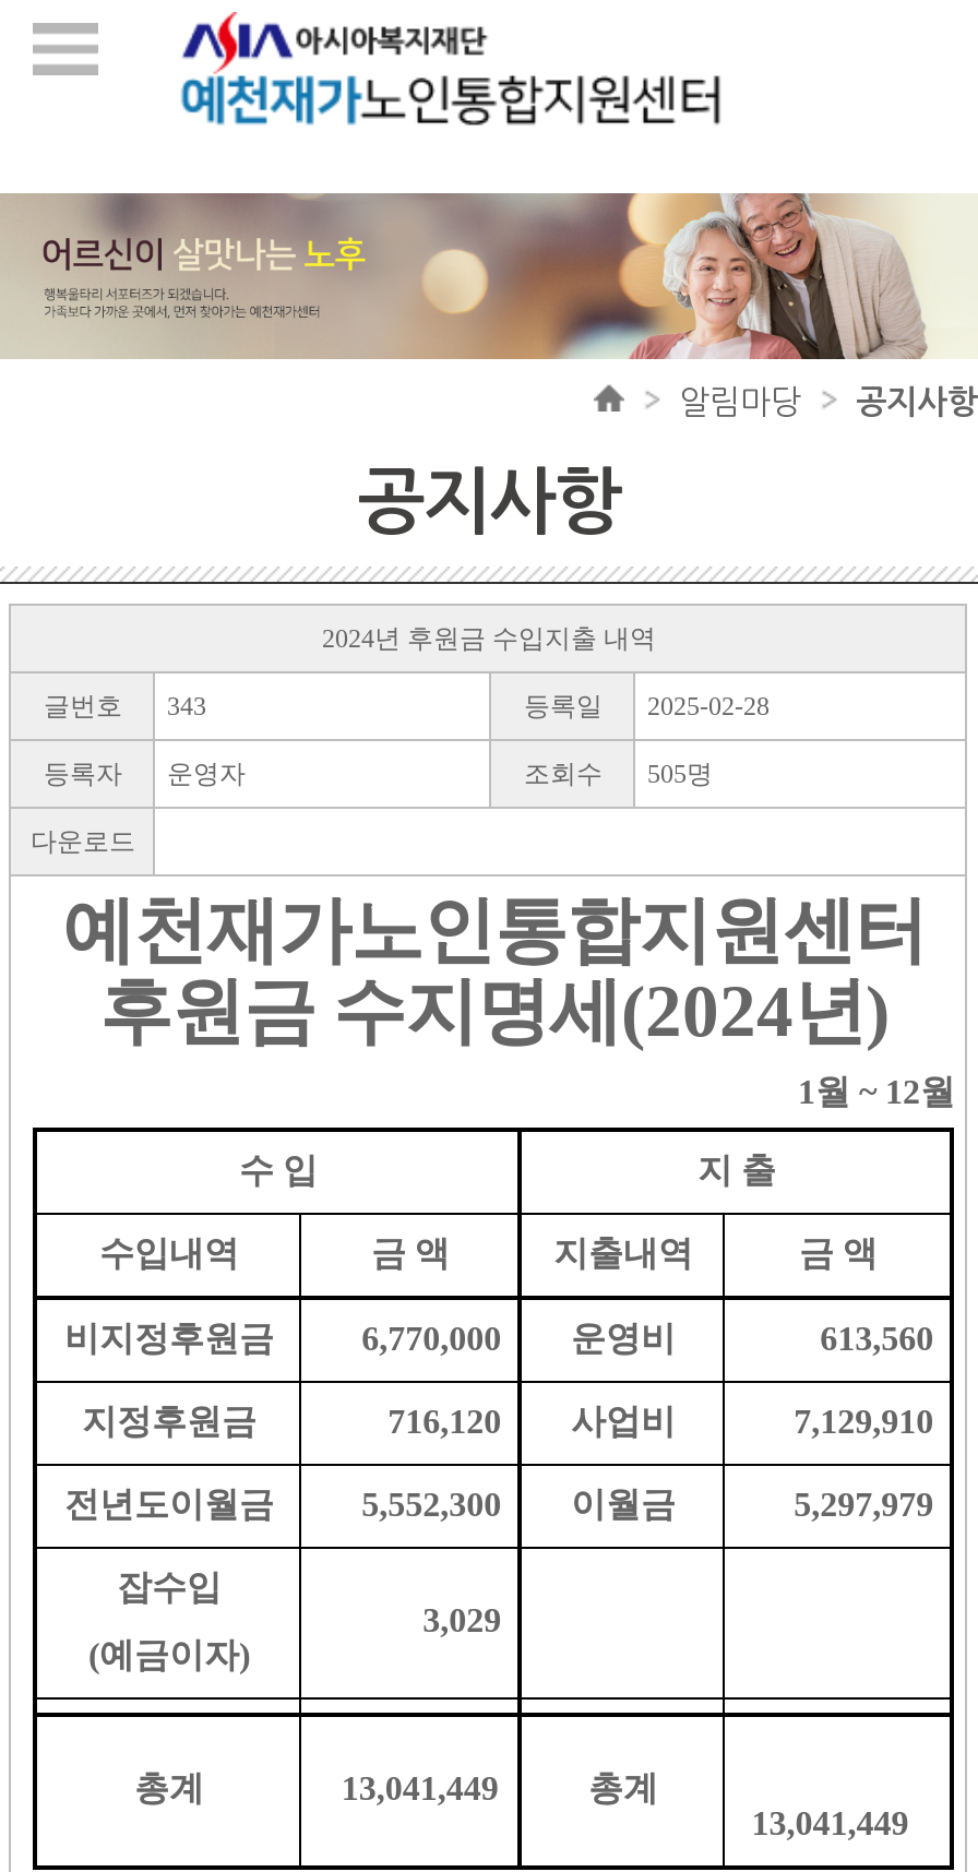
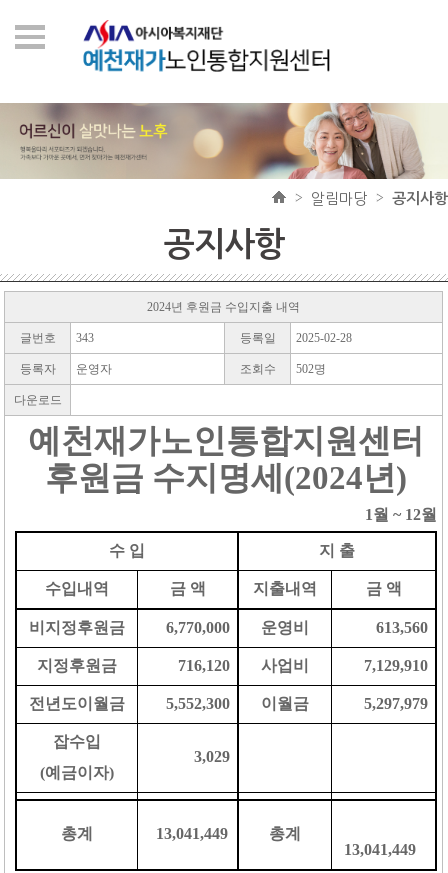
- 조회수 505명
+ 조회수 502명
